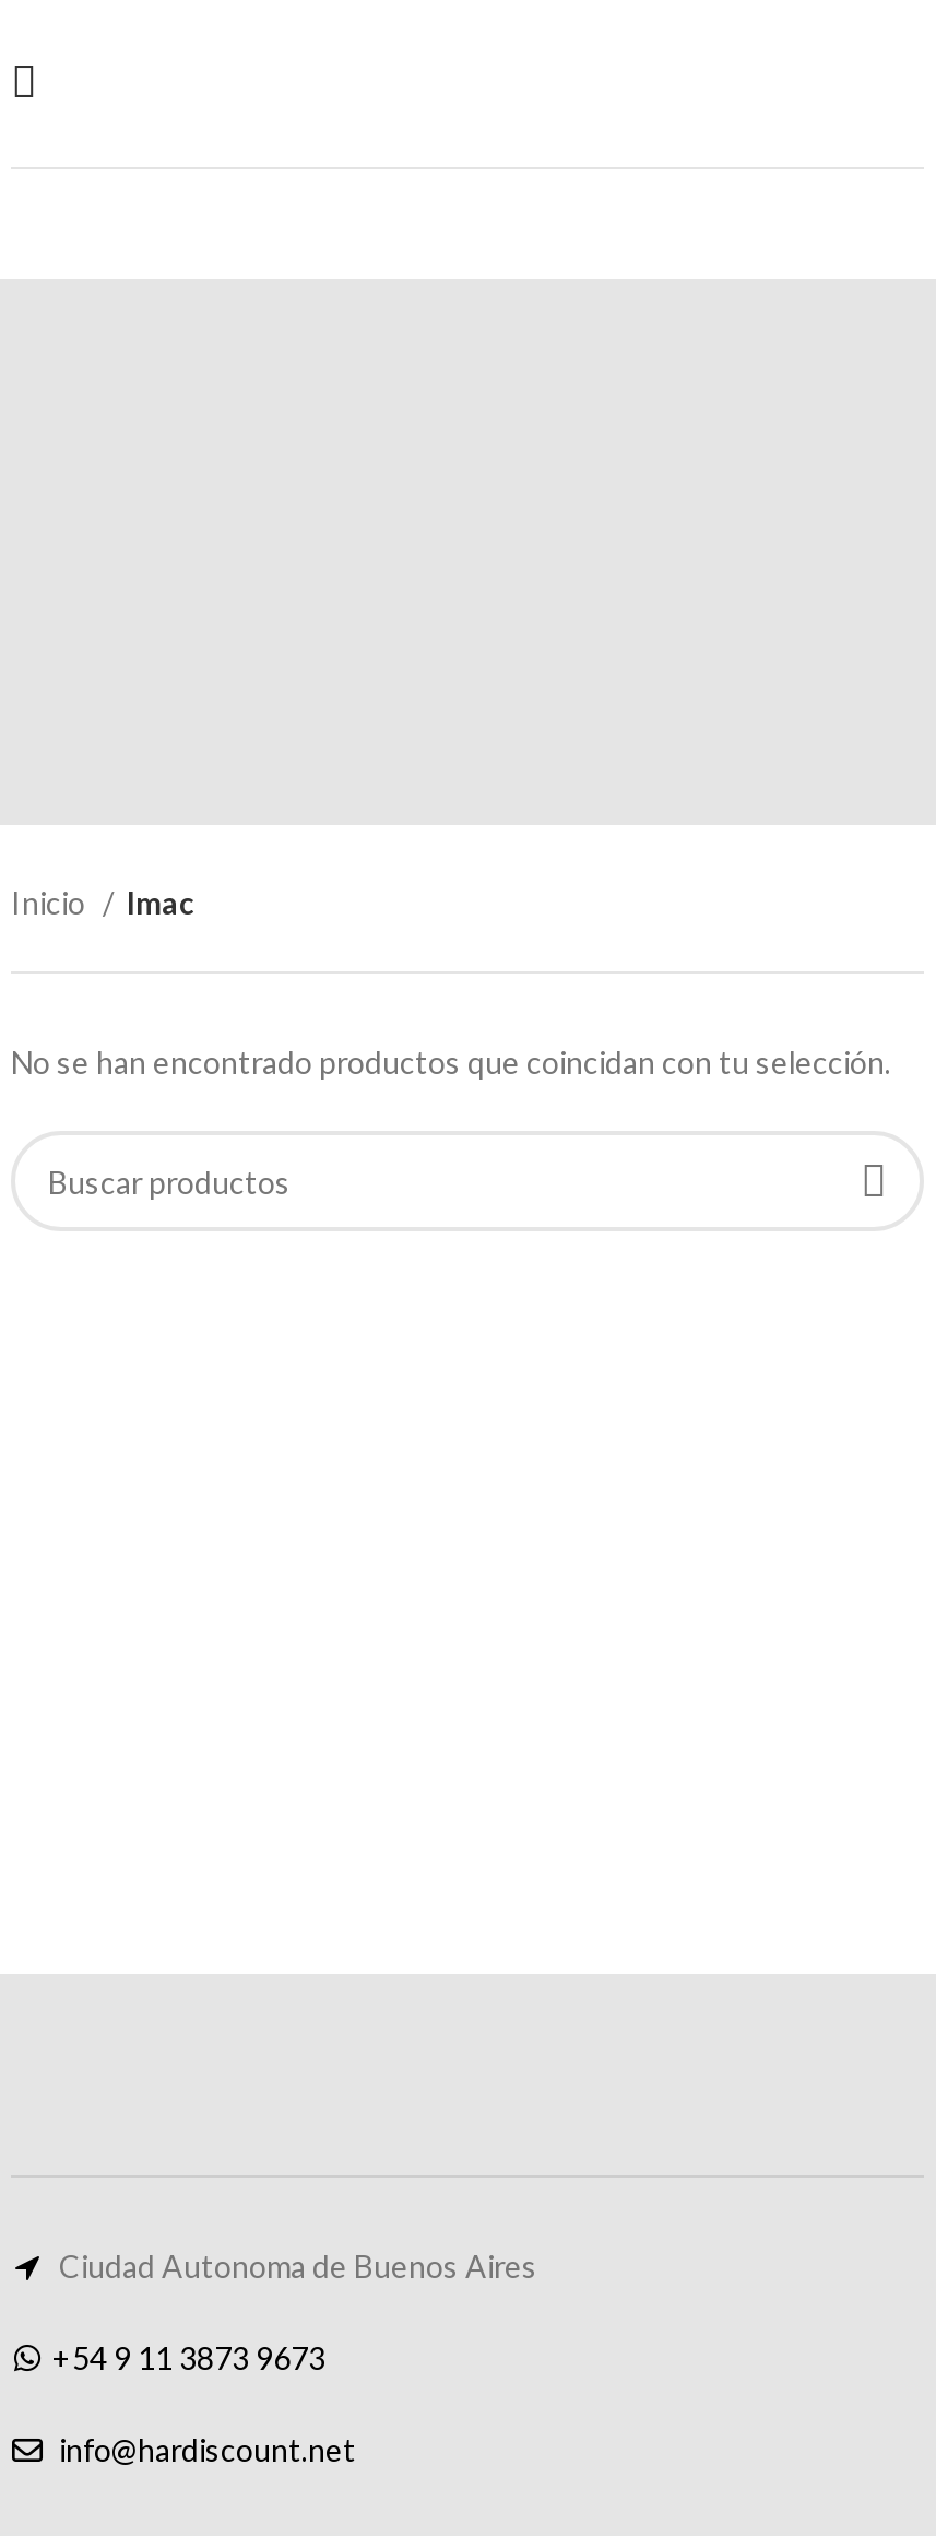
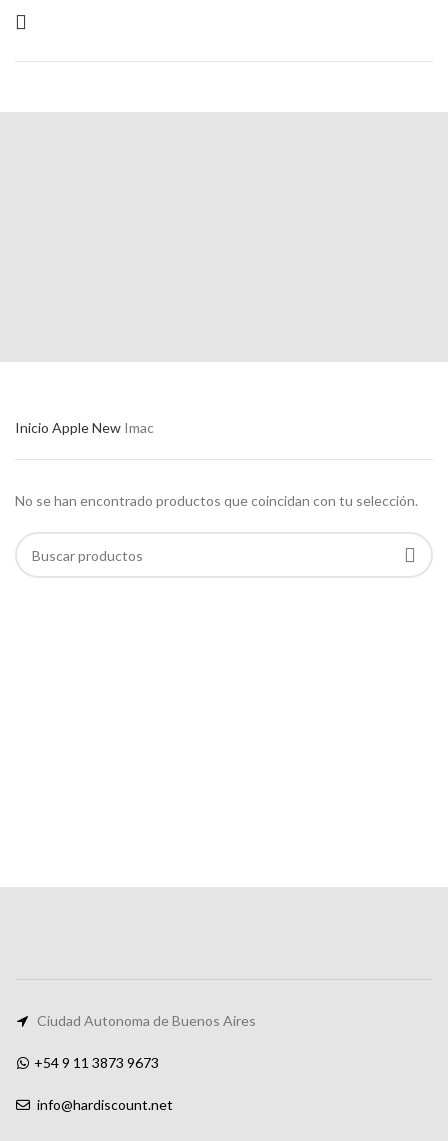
- Inicio
- Imac
+ Inicio Apple New Imac

moved down: No se han encontrado productos que coincidan con tu selección.
